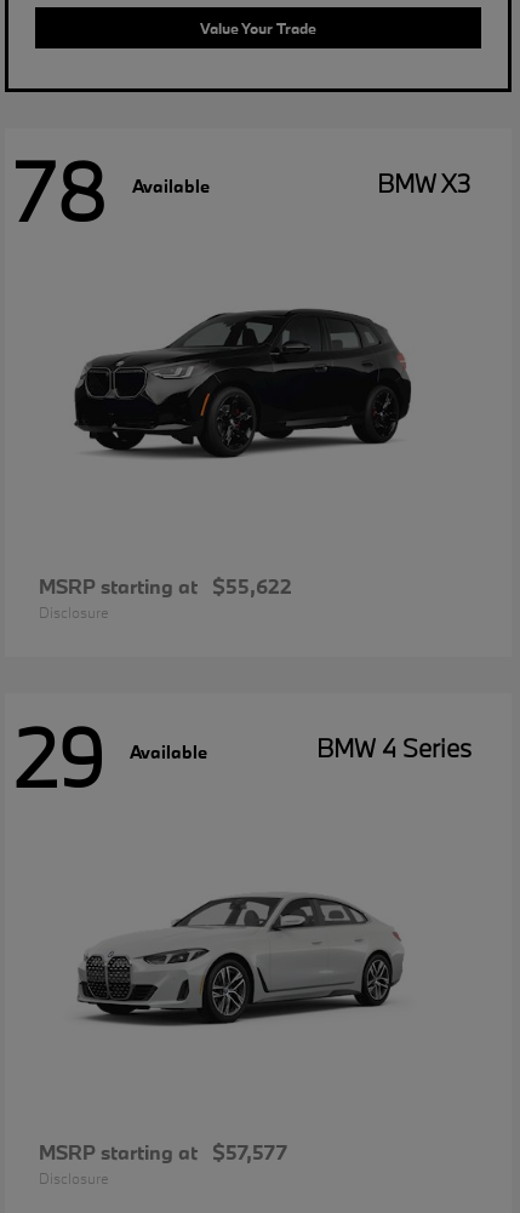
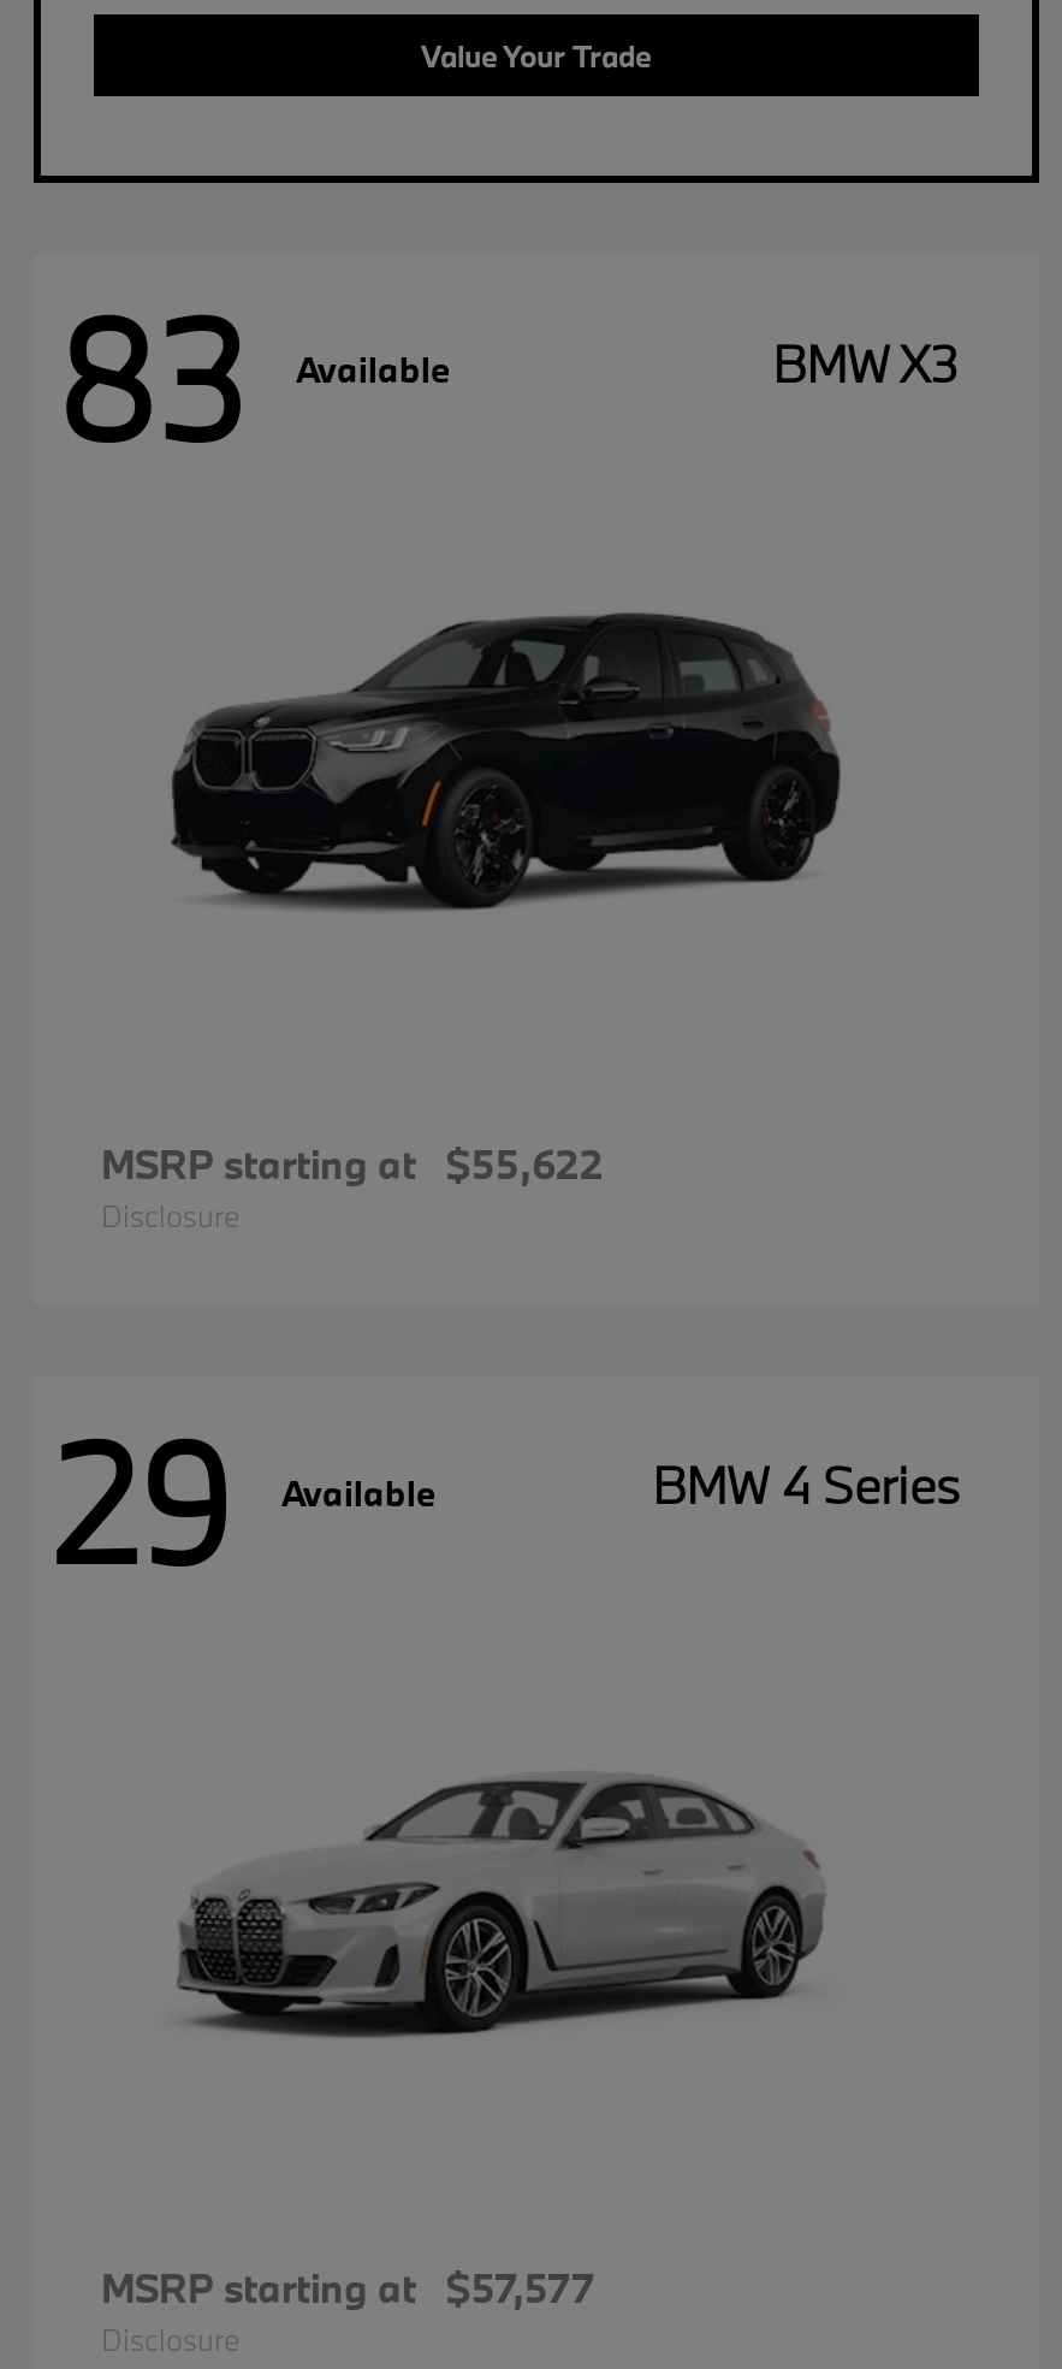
- 78 Available
+ 83 Available
